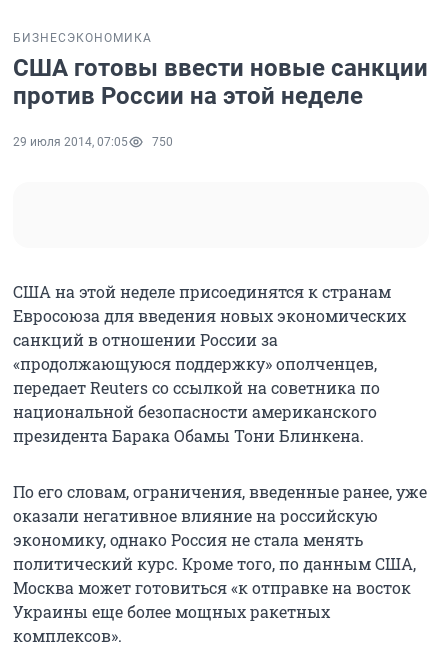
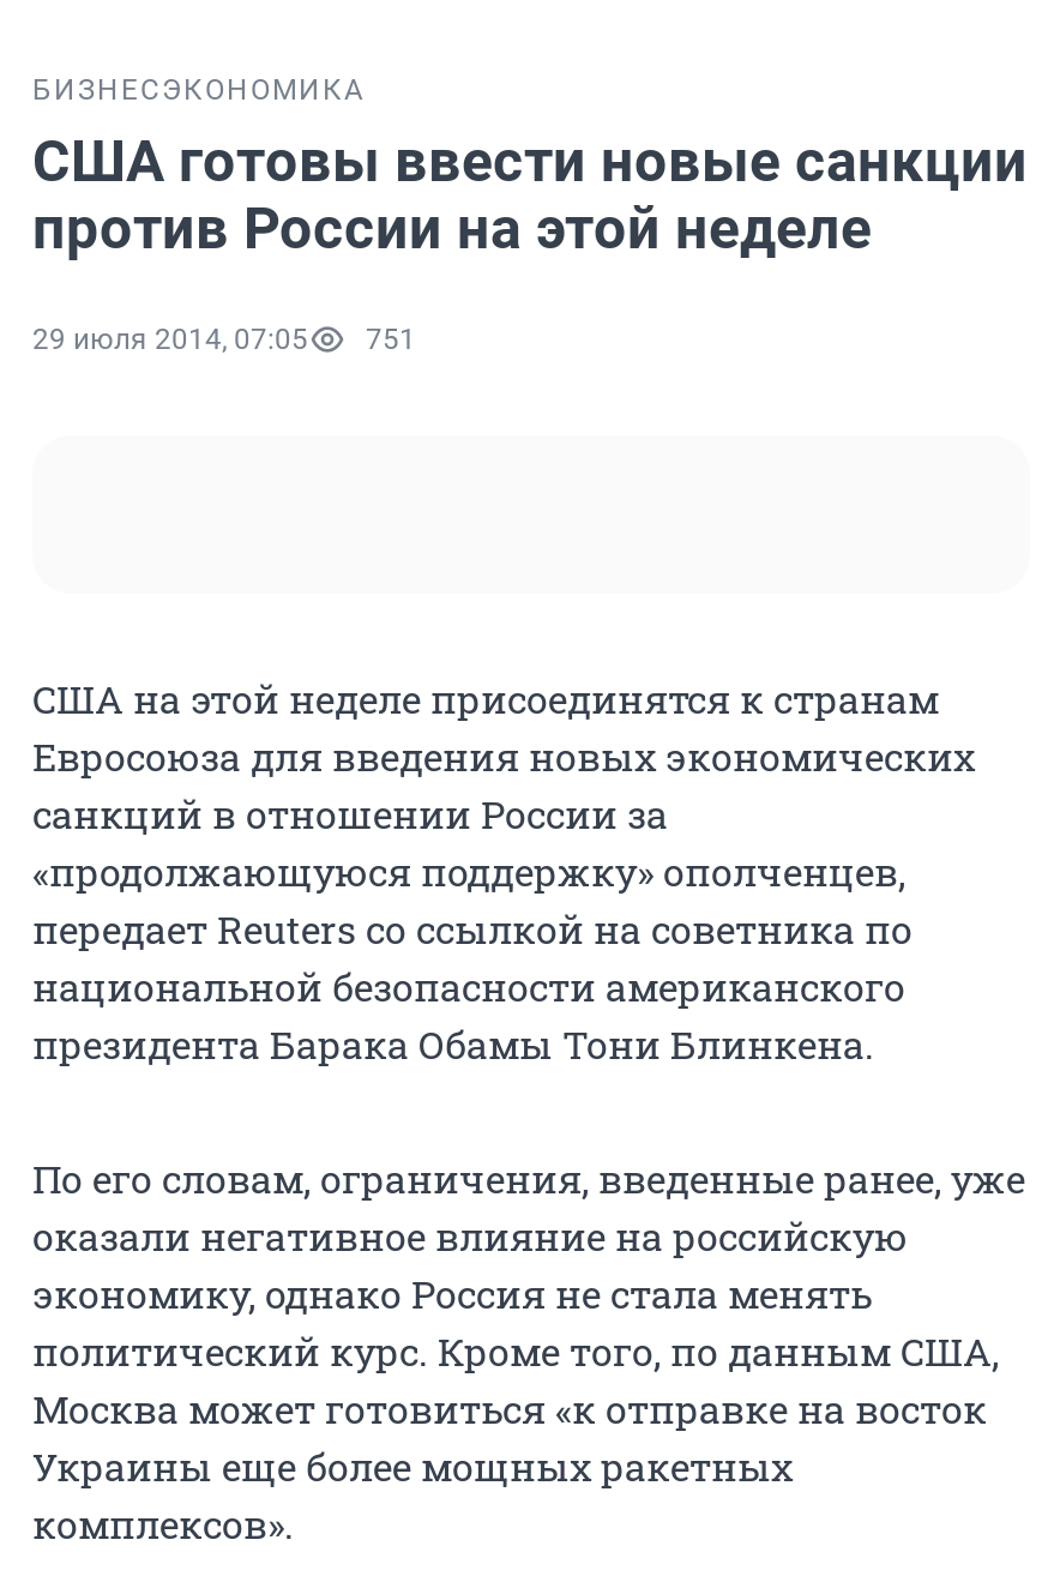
- 29 июля 2014, 07:05 750
+ 29 июля 2014, 07:05 751
